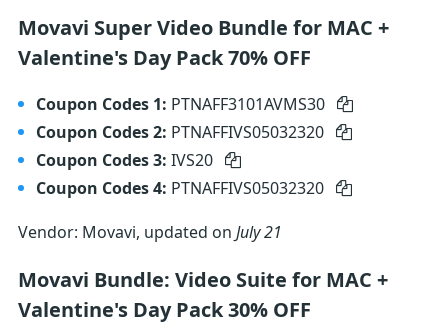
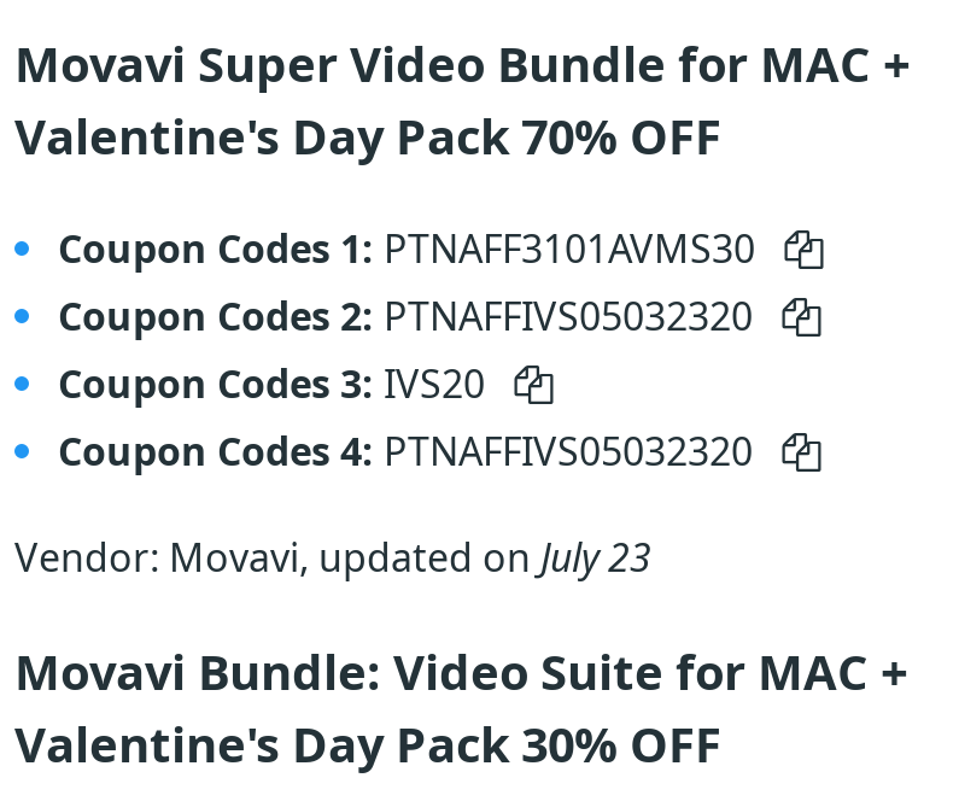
- Vendor: Movavi, updated on July 21
+ Vendor: Movavi, updated on July 23
